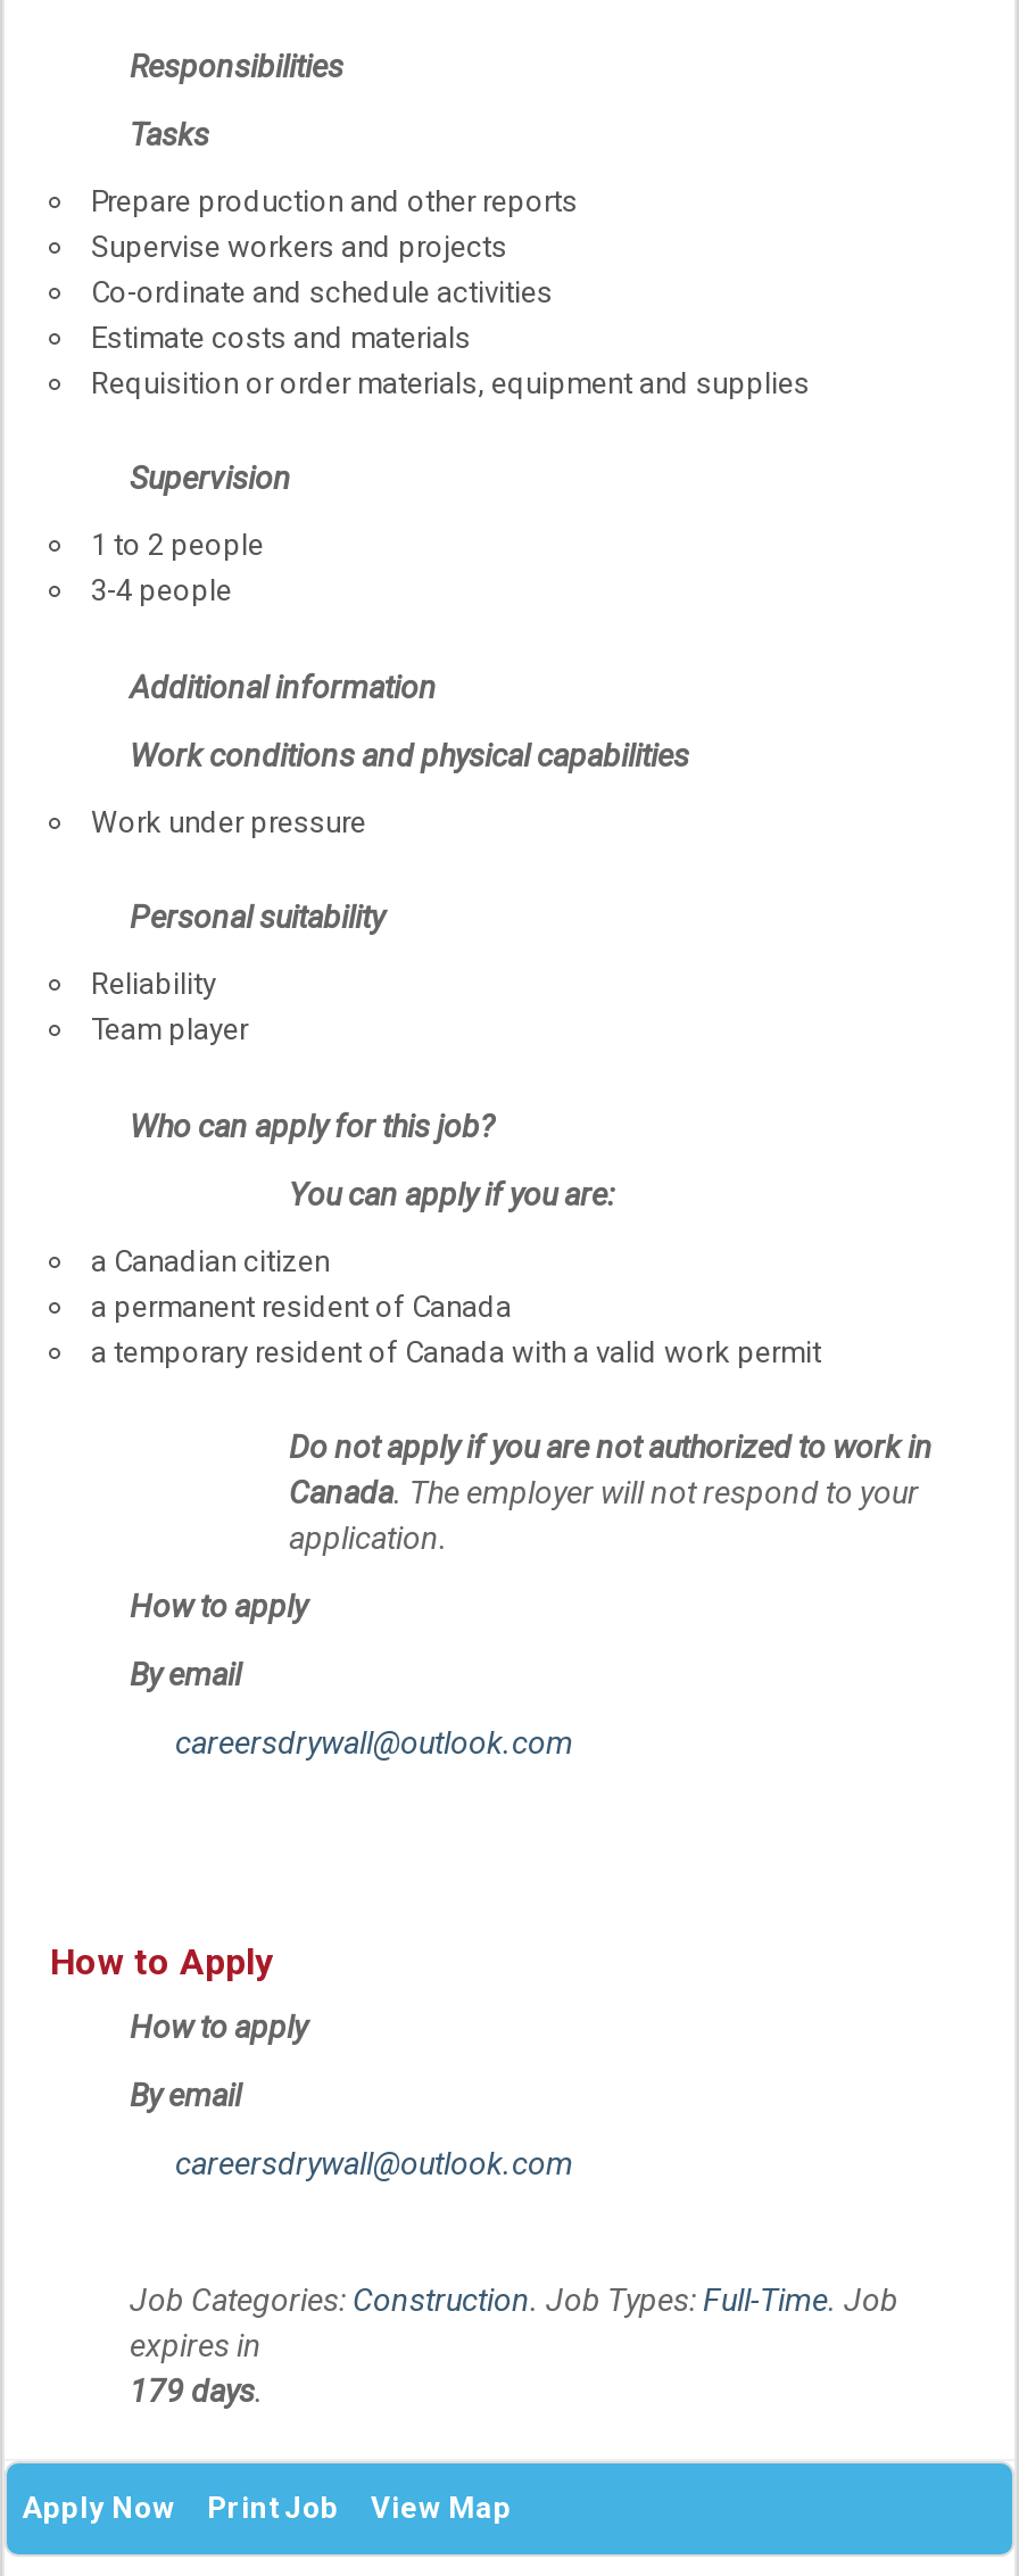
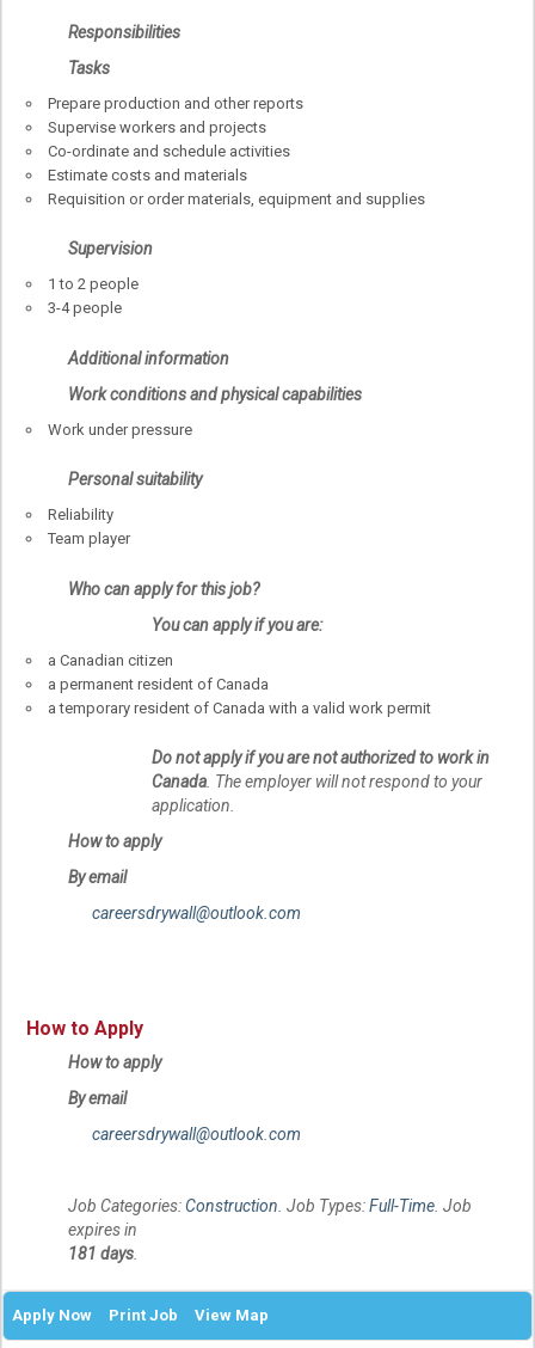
- 179 days.
+ 181 days.
